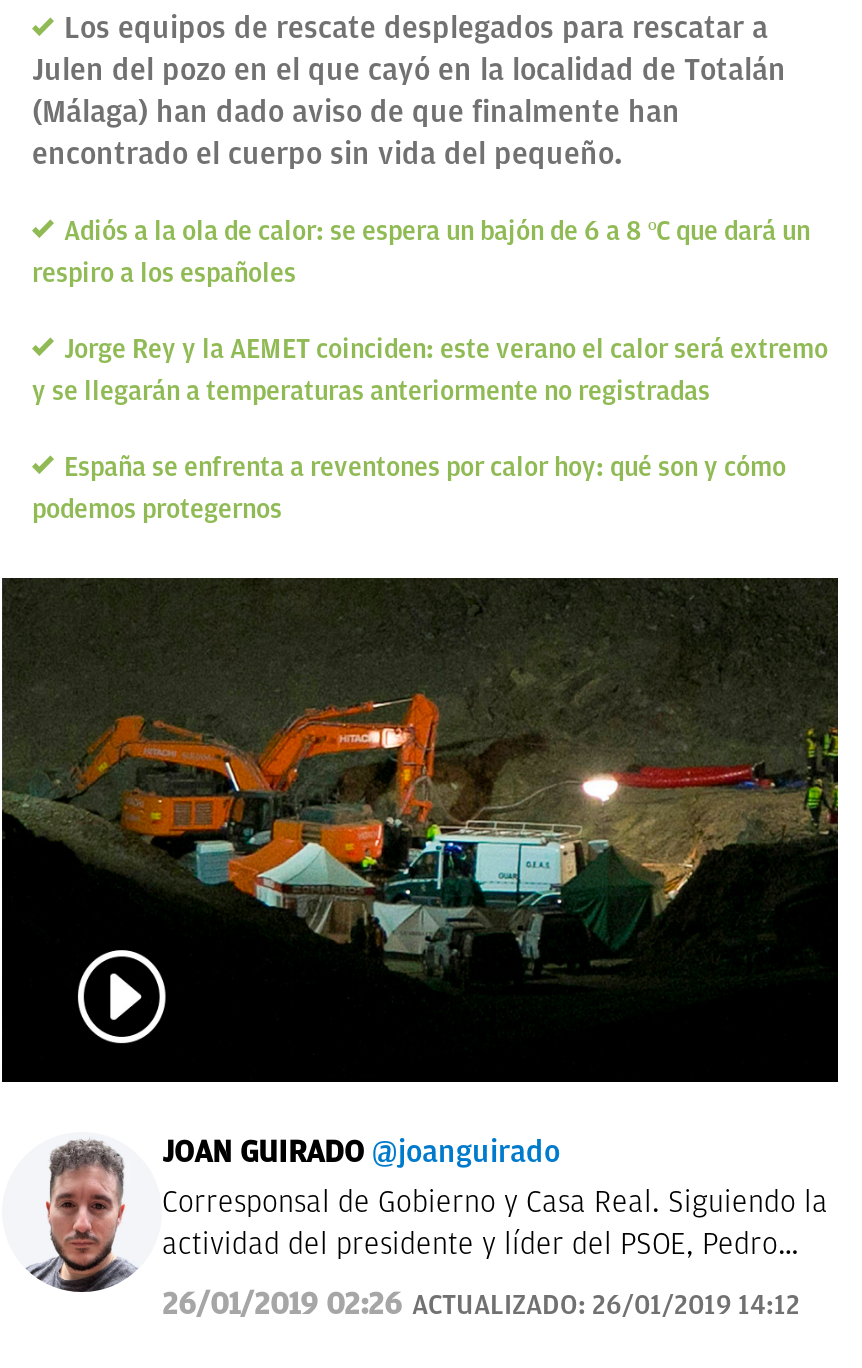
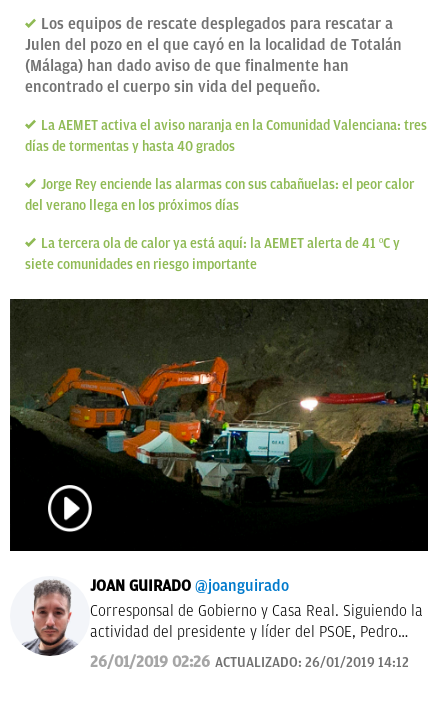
- Adiós a la ola de calor: se espera un bajón de 6 a 8 ºC que dará un
- respiro a los españoles
+ La AEMET activa el aviso naranja en la Comunidad Valenciana: tres
+ días de tormentas y hasta 40 grados

- Jorge Rey y la AEMET coinciden: este verano el calor será extremo
- y se llegarán a temperaturas anteriormente no registradas
+ Jorge Rey enciende las alarmas con sus cabañuelas: el peor calor
+ del verano llega en los próximos días

- España se enfrenta a reventones por calor hoy: qué son y cómo
- podemos protegernos
+ La tercera ola de calor ya está aquí: la AEMET alerta de 41 ºC y
+ siete comunidades en riesgo importante
